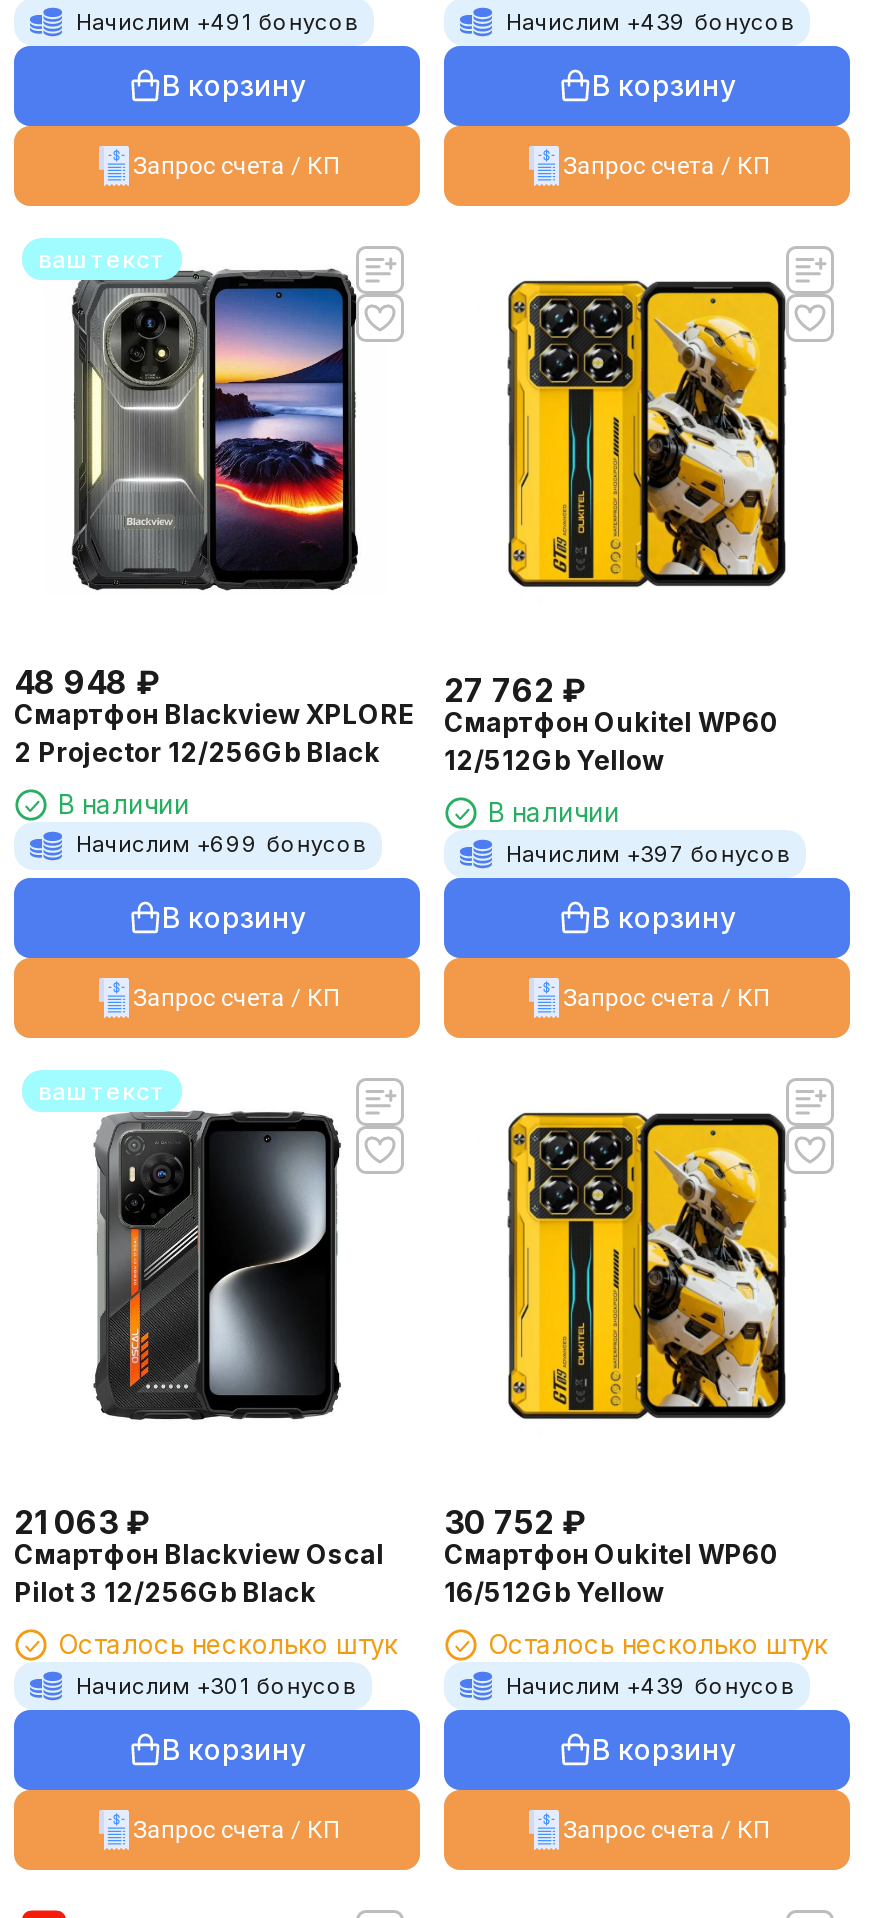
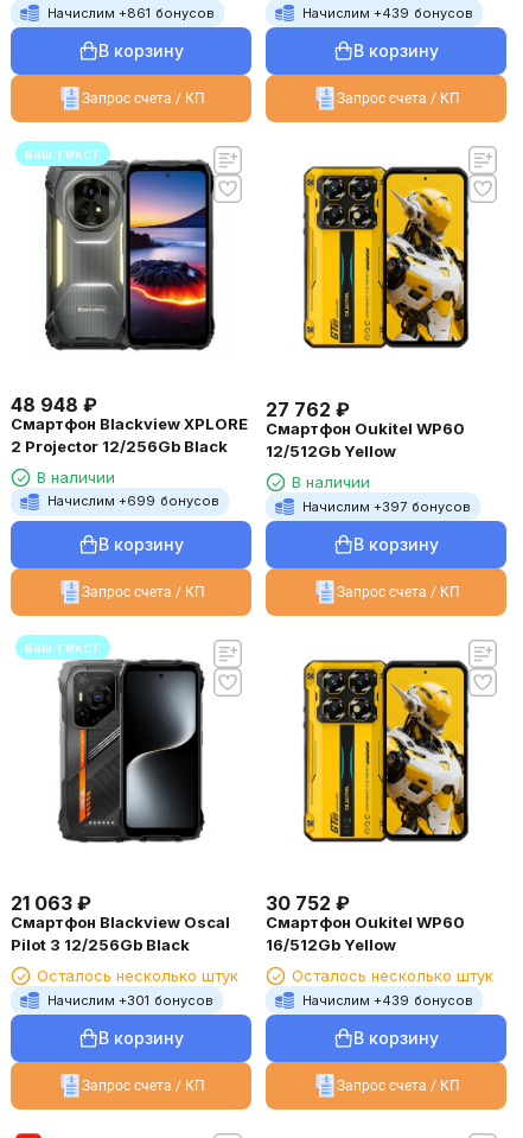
- Начислим +491 бонусов
+ Начислим +861 бонусов
